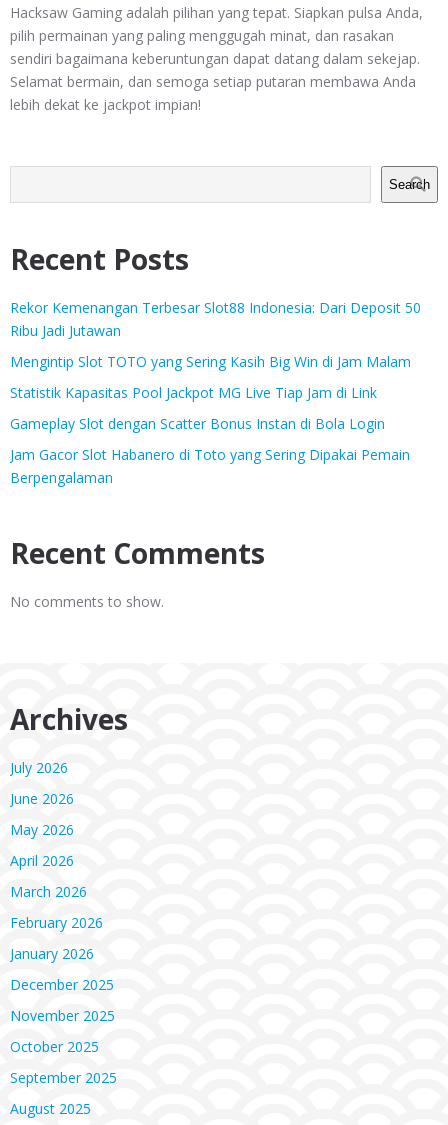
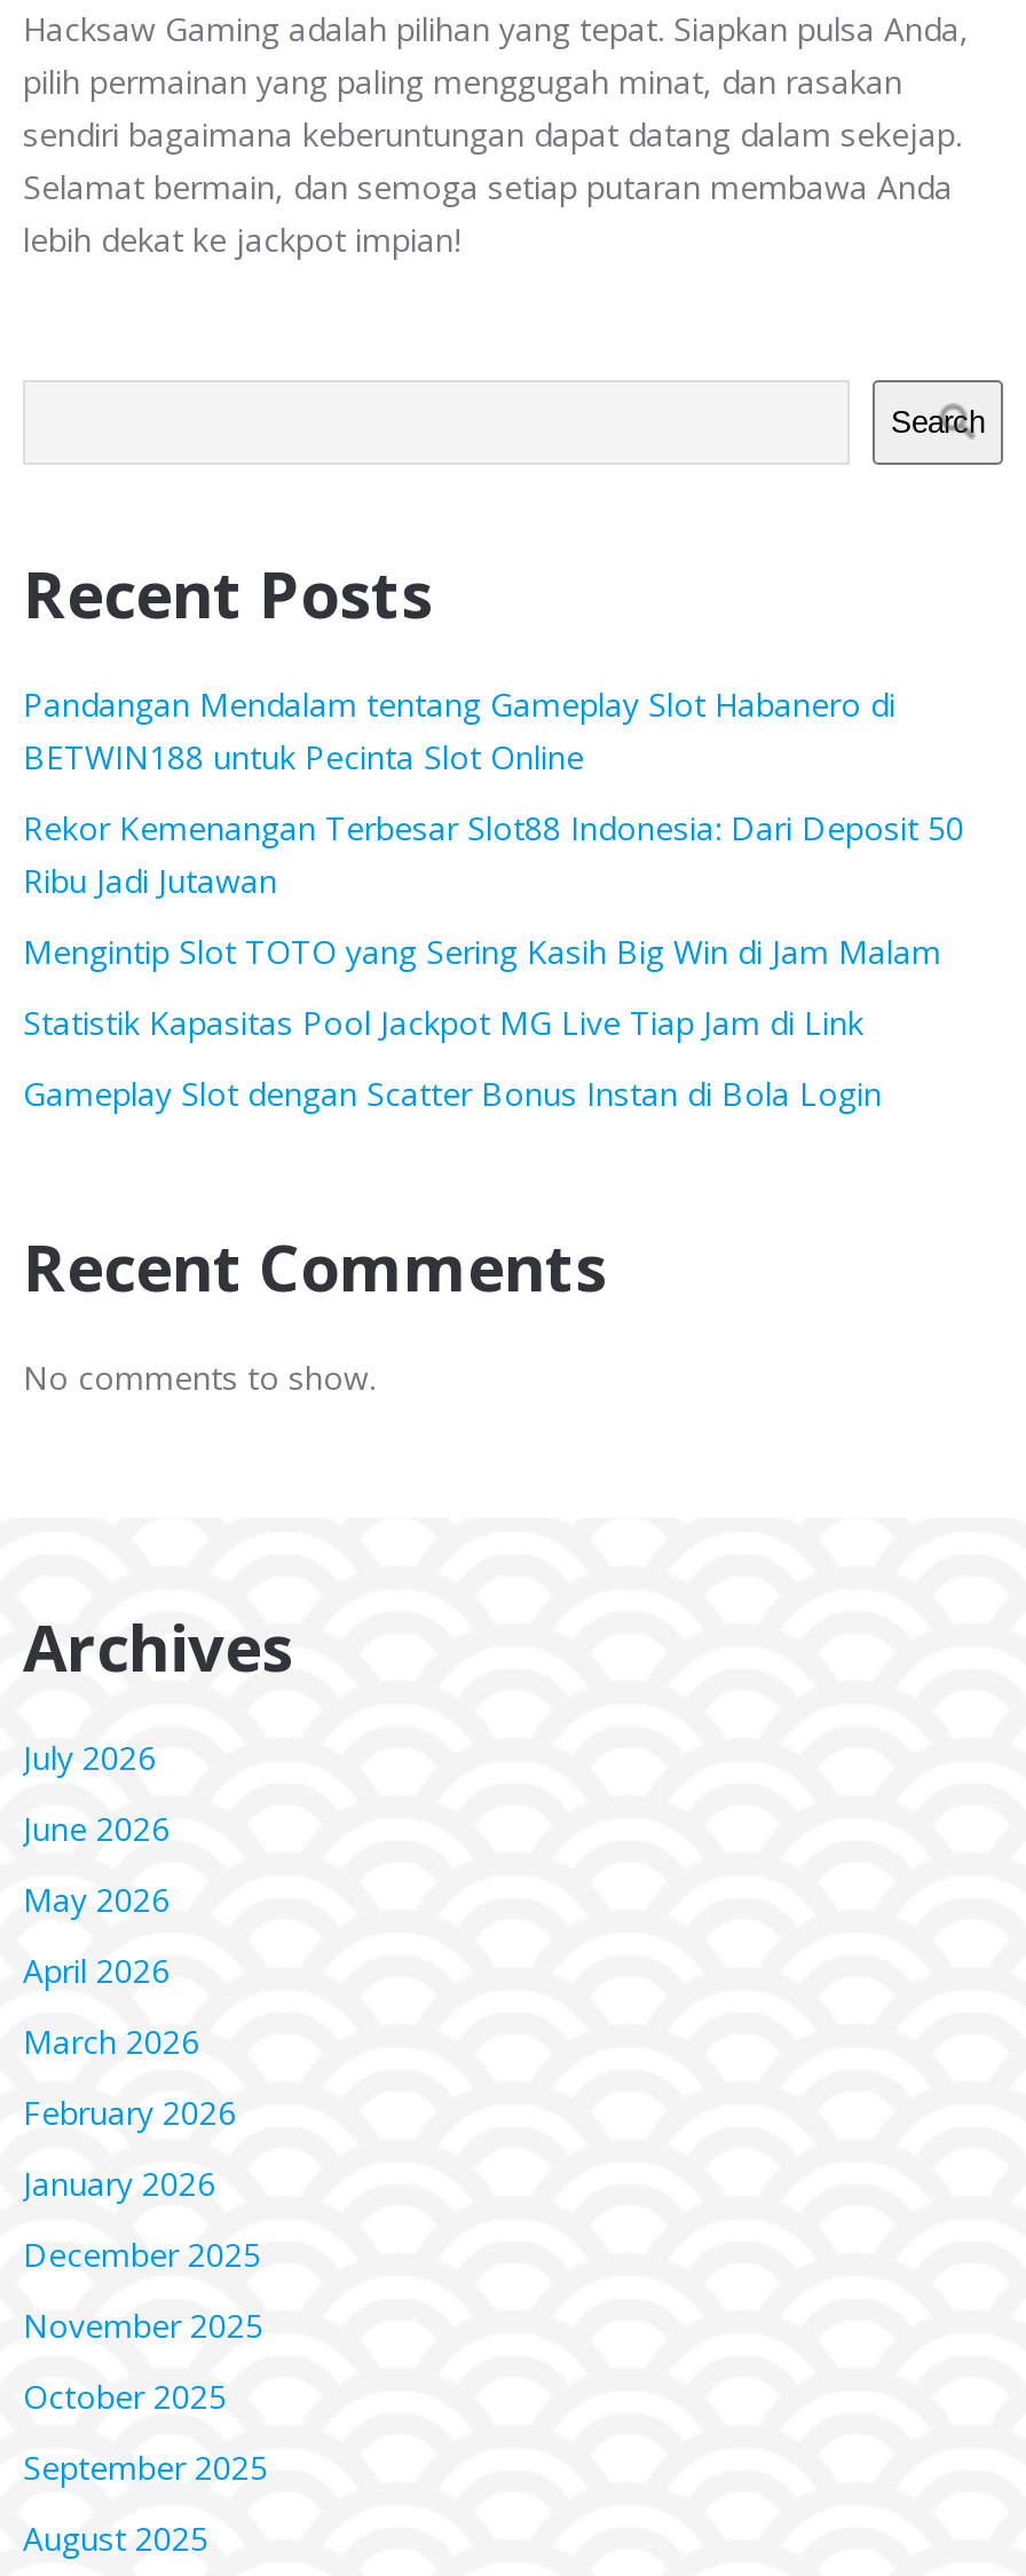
+ Pandangan Mendalam tentang Gameplay Slot Habanero di
+ BETWIN188 untuk Pecinta Slot Online

moved down: Rekor Kemenangan Terbesar Slot88 Indonesia: Dari Deposit 50 | Ribu Jadi Jutawan | Mengintip Slot TOTO yang Sering Kasih Big Win di Jam Malam | Statistik Kapasitas Pool Jackpot MG Live Tiap Jam di Link | Gameplay Slot dengan Scatter Bonus Instan di Bola Login

- Jam Gacor Slot Habanero di Toto yang Sering Dipakai Pemain
- Berpengalaman
